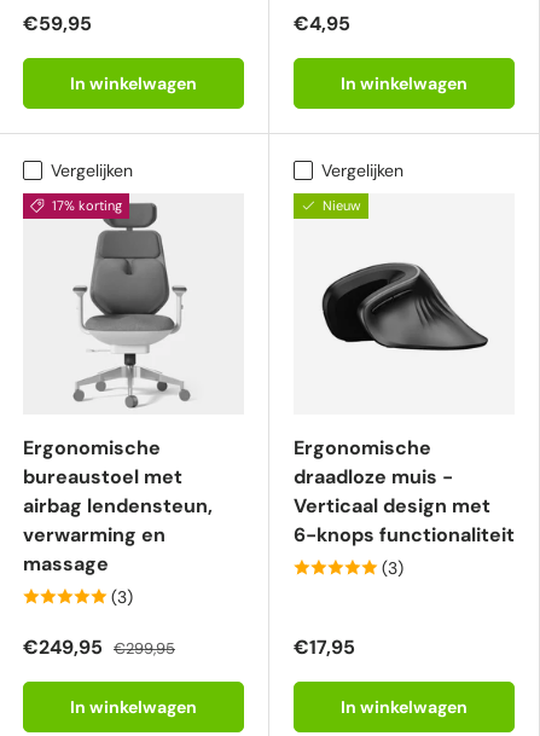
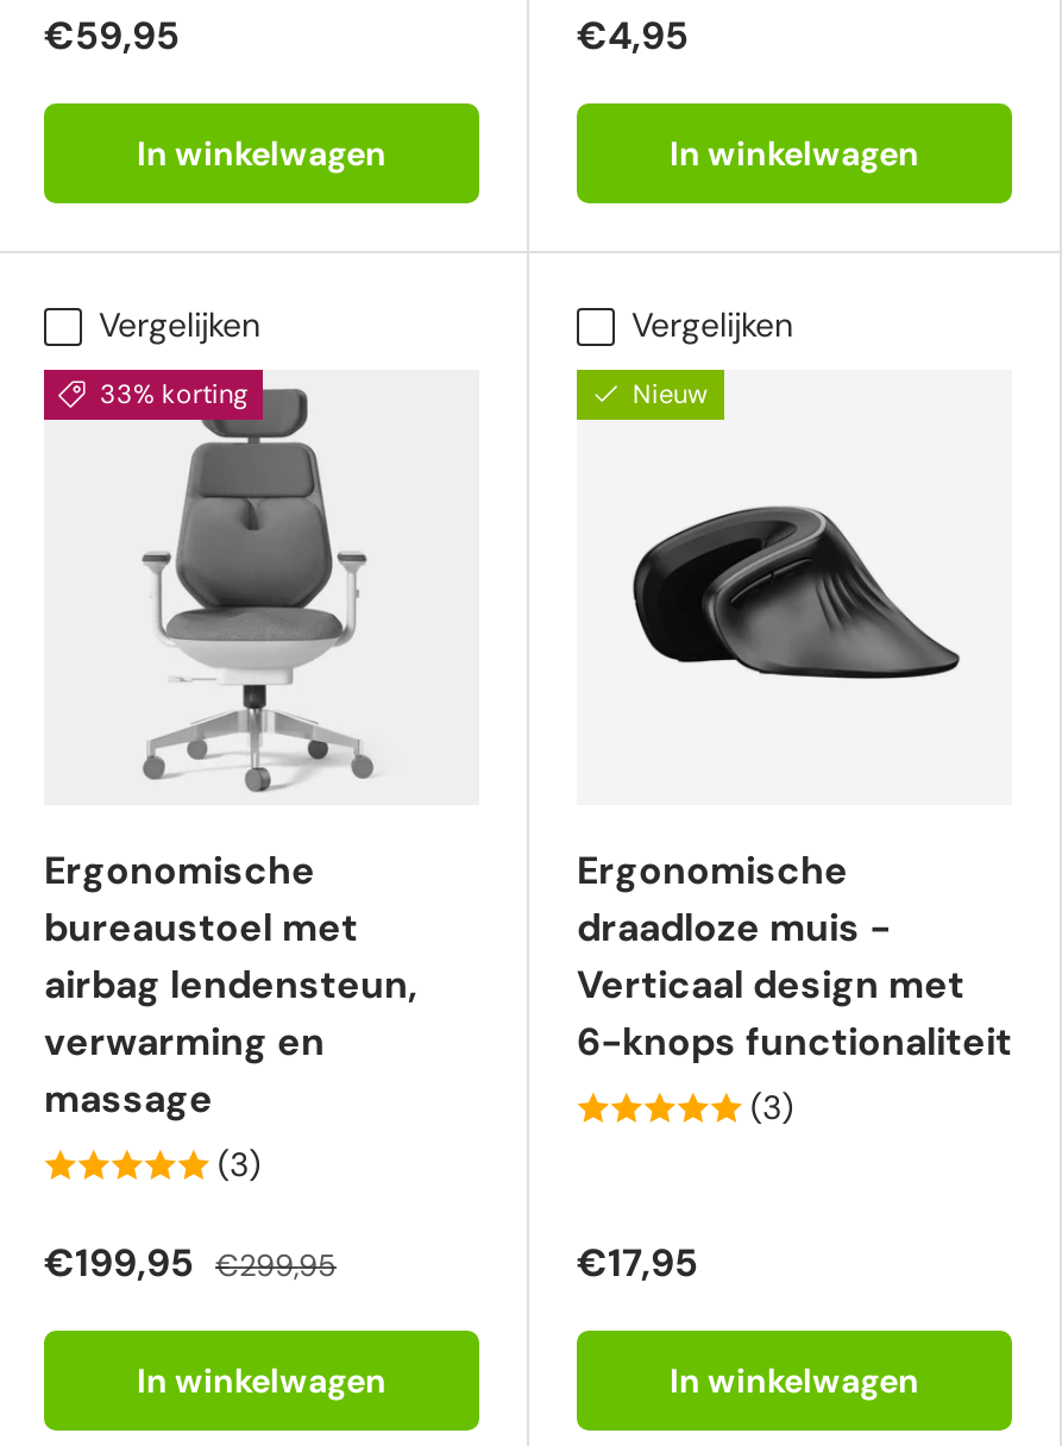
- 17% korting
+ 33% korting

- €249,95 €299,95
+ €199,95 €299,95
